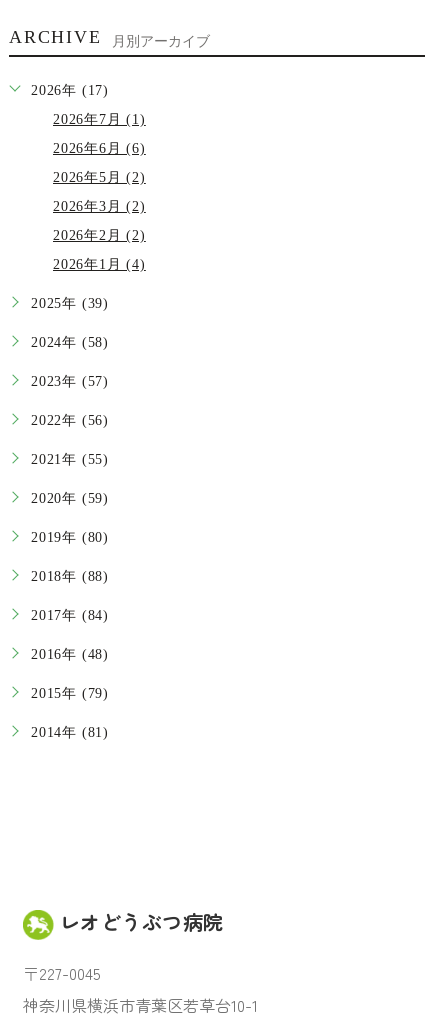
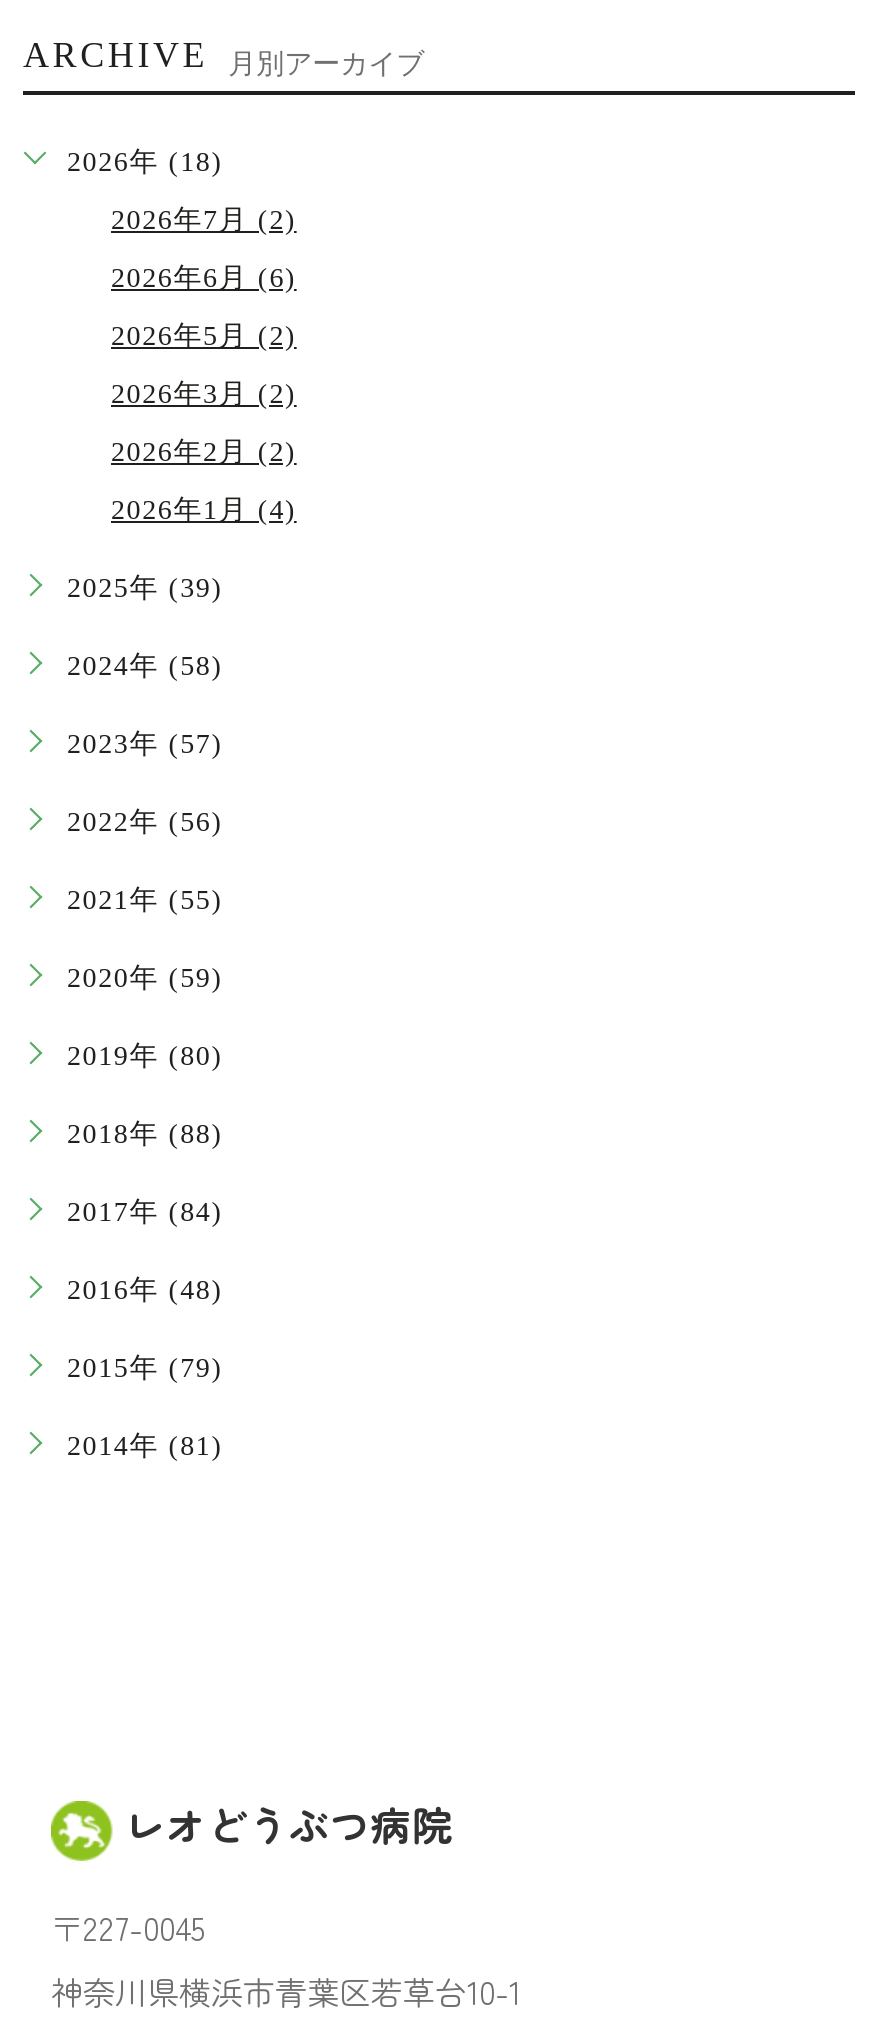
- 2026年 (17)
+ 2026年 (18)

- 2026年7月 (1)
+ 2026年7月 (2)
